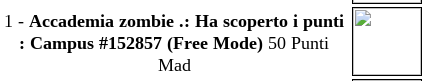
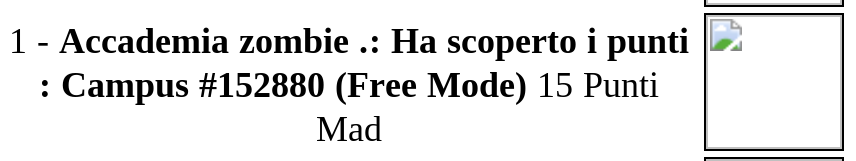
- : Campus #152857 (Free Mode) 50 Punti
+ : Campus #152880 (Free Mode) 15 Punti
